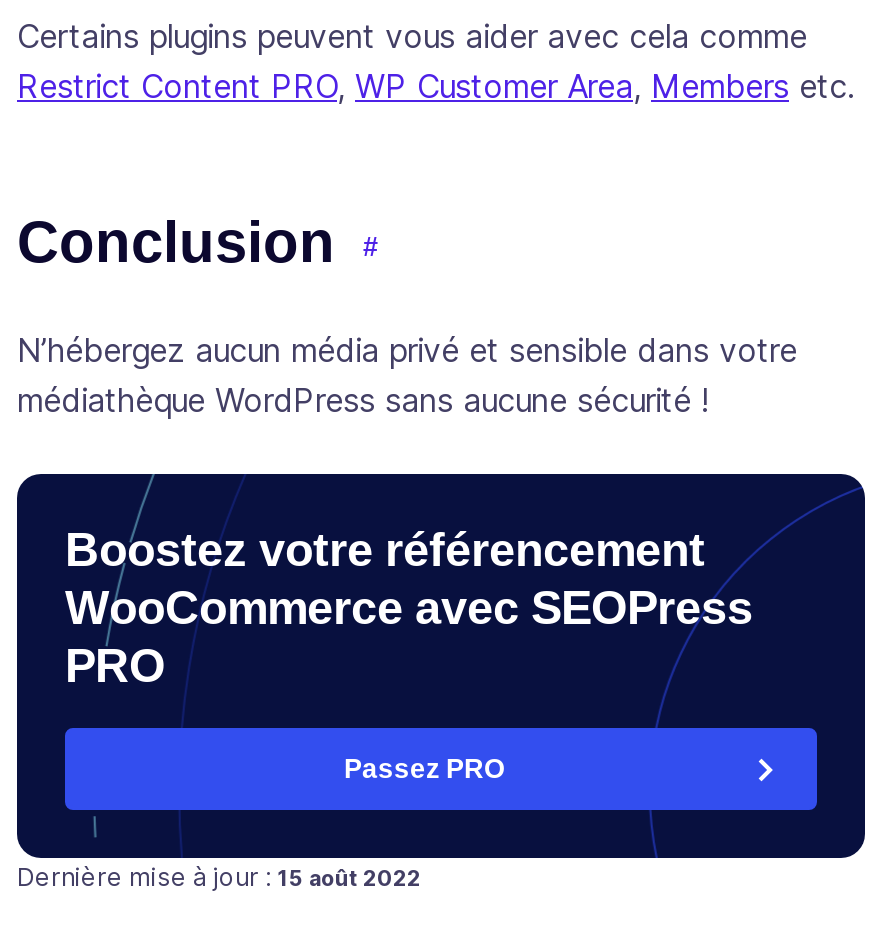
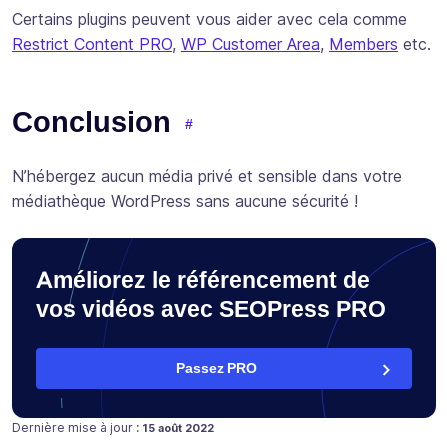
- Boostez votre référencement
- WooCommerce avec SEOPress
- PRO
+ Améliorez le référencement de
+ vos vidéos avec SEOPress PRO
